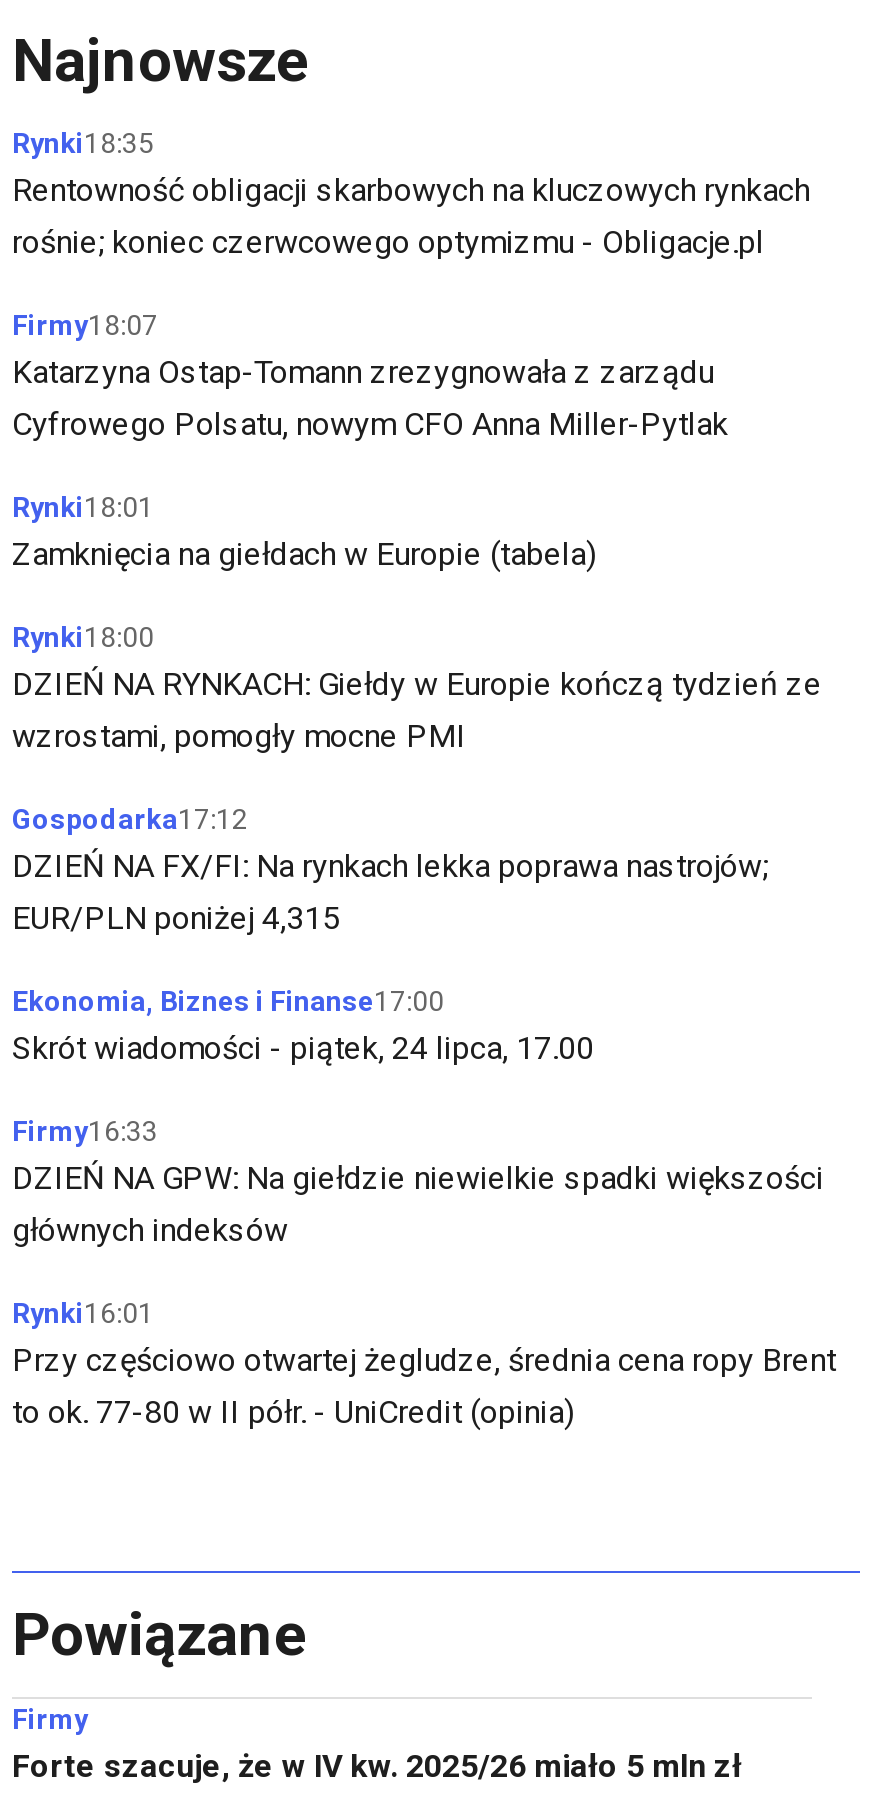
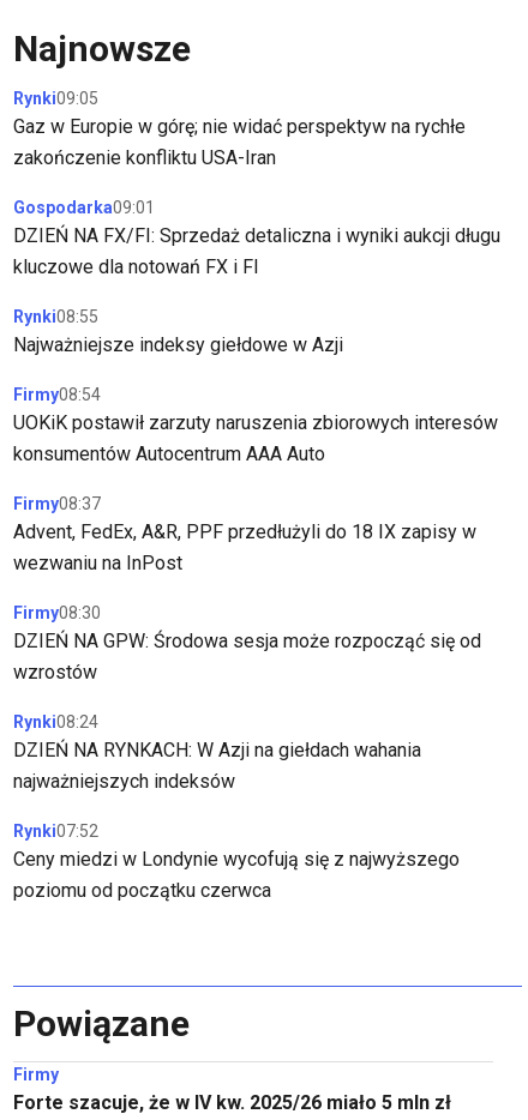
- Rynki18:35
- Rentowność obligacji skarbowych na kluczowych rynkach
- rośnie; koniec czerwcowego optymizmu - Obligacje.pl
+ Rynki09:05
+ Gaz w Europie w górę; nie widać perspektyw na rychłe
+ zakończenie konfliktu USA-Iran

- Firmy18:07
- Katarzyna Ostap-Tomann zrezygnowała z zarządu
- Cyfrowego Polsatu, nowym CFO Anna Miller-Pytlak
+ Gospodarka09:01
+ DZIEŃ NA FX/FI: Sprzedaż detaliczna i wyniki aukcji długu
+ kluczowe dla notowań FX i FI

- Rynki18:01
- Zamknięcia na giełdach w Europie (tabela)
+ Rynki08:55
+ Najważniejsze indeksy giełdowe w Azji

- Rynki18:00
- DZIEŃ NA RYNKACH: Giełdy w Europie kończą tydzień ze
- wzrostami, pomogły mocne PMI
+ Firmy08:54
+ UOKiK postawił zarzuty naruszenia zbiorowych interesów
+ konsumentów Autocentrum AAA Auto

- Gospodarka17:12
- DZIEŃ NA FX/FI: Na rynkach lekka poprawa nastrojów;
- EUR/PLN poniżej 4,315
+ Firmy08:37
+ Advent, FedEx, A&R, PPF przedłużyli do 18 IX zapisy w
+ wezwaniu na InPost

- Ekonomia, Biznes i Finanse17:00
- Skrót wiadomości - piątek, 24 lipca, 17.00
+ Firmy08:30
+ DZIEŃ NA GPW: Środowa sesja może rozpocząć się od
+ wzrostów

- Firmy16:33
- DZIEŃ NA GPW: Na giełdzie niewielkie spadki większości
- głównych indeksów
+ Rynki08:24
+ DZIEŃ NA RYNKACH: W Azji na giełdach wahania
+ najważniejszych indeksów

- Rynki16:01
- Przy częściowo otwartej żegludze, średnia cena ropy Brent
- to ok. 77-80 w II półr. - UniCredit (opinia)
+ Rynki07:52
+ Ceny miedzi w Londynie wycofują się z najwyższego
+ poziomu od początku czerwca
